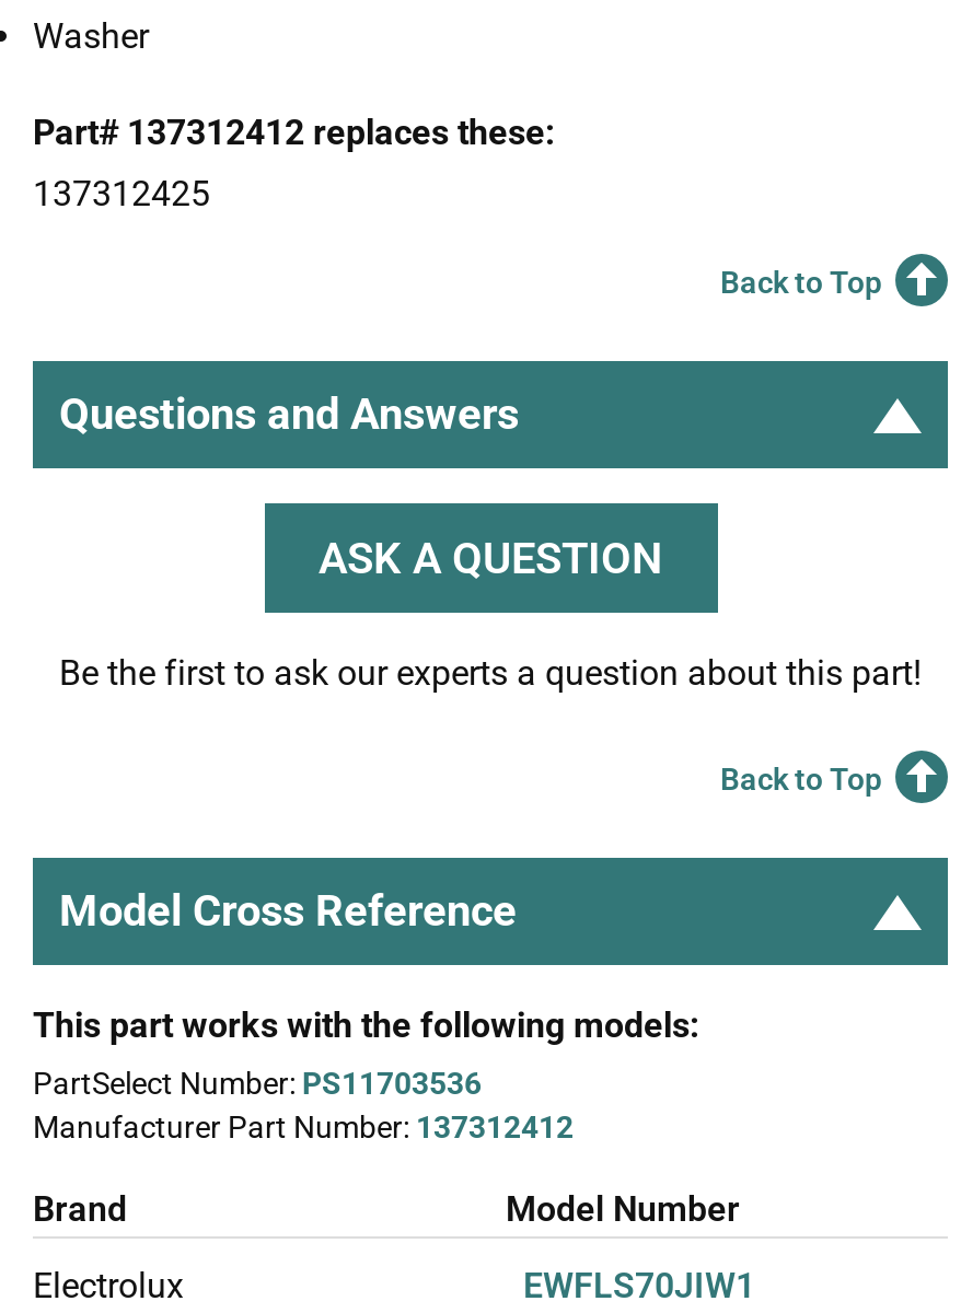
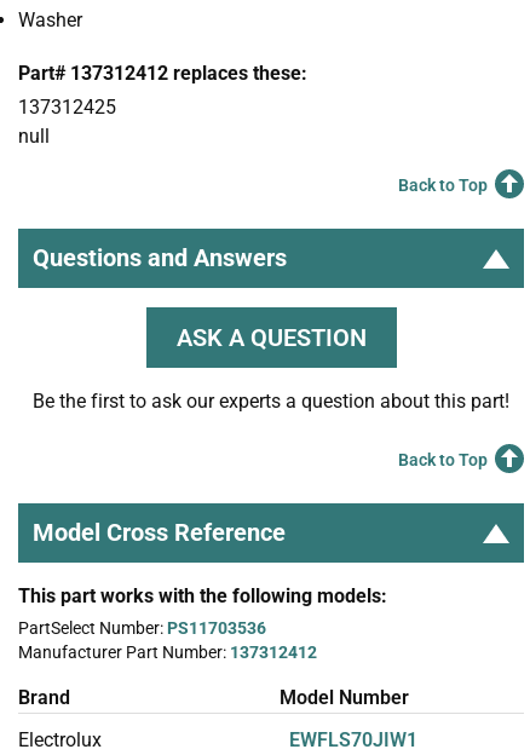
+ null
